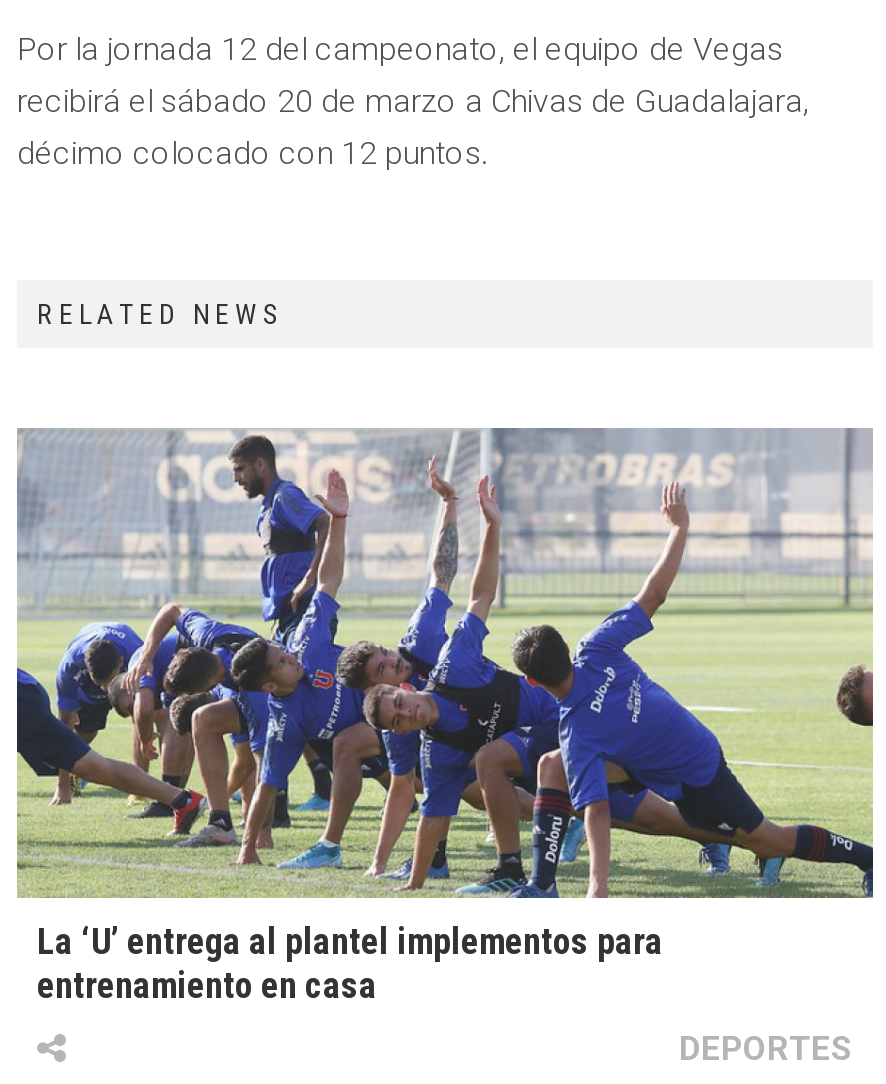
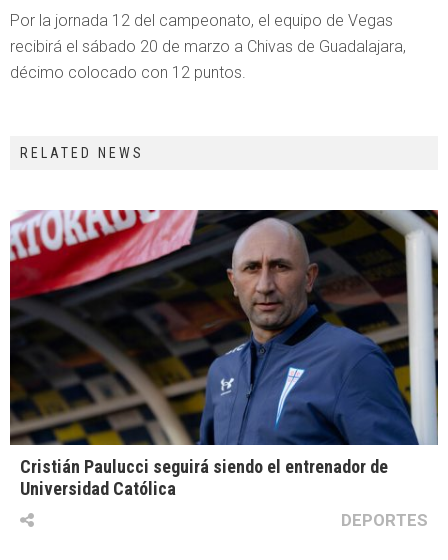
- [image]
- La ‘U’ entrega al plantel implementos para
- entrenamiento en casa
+ [image]
+ Cristián Paulucci seguirá siendo el entrenador de
+ Universidad Católica
